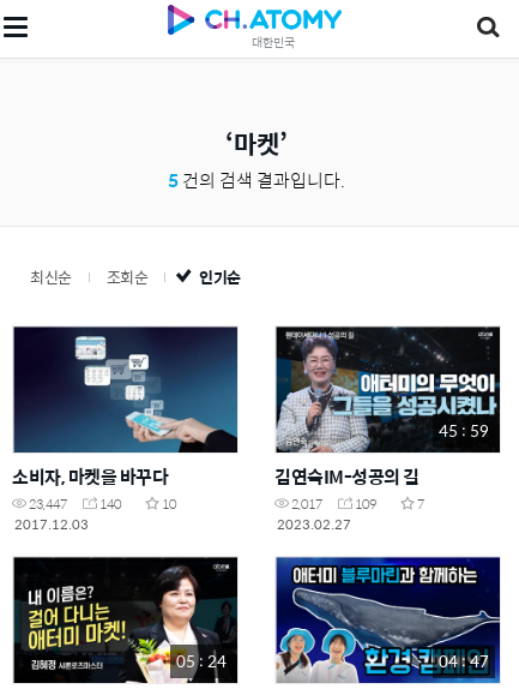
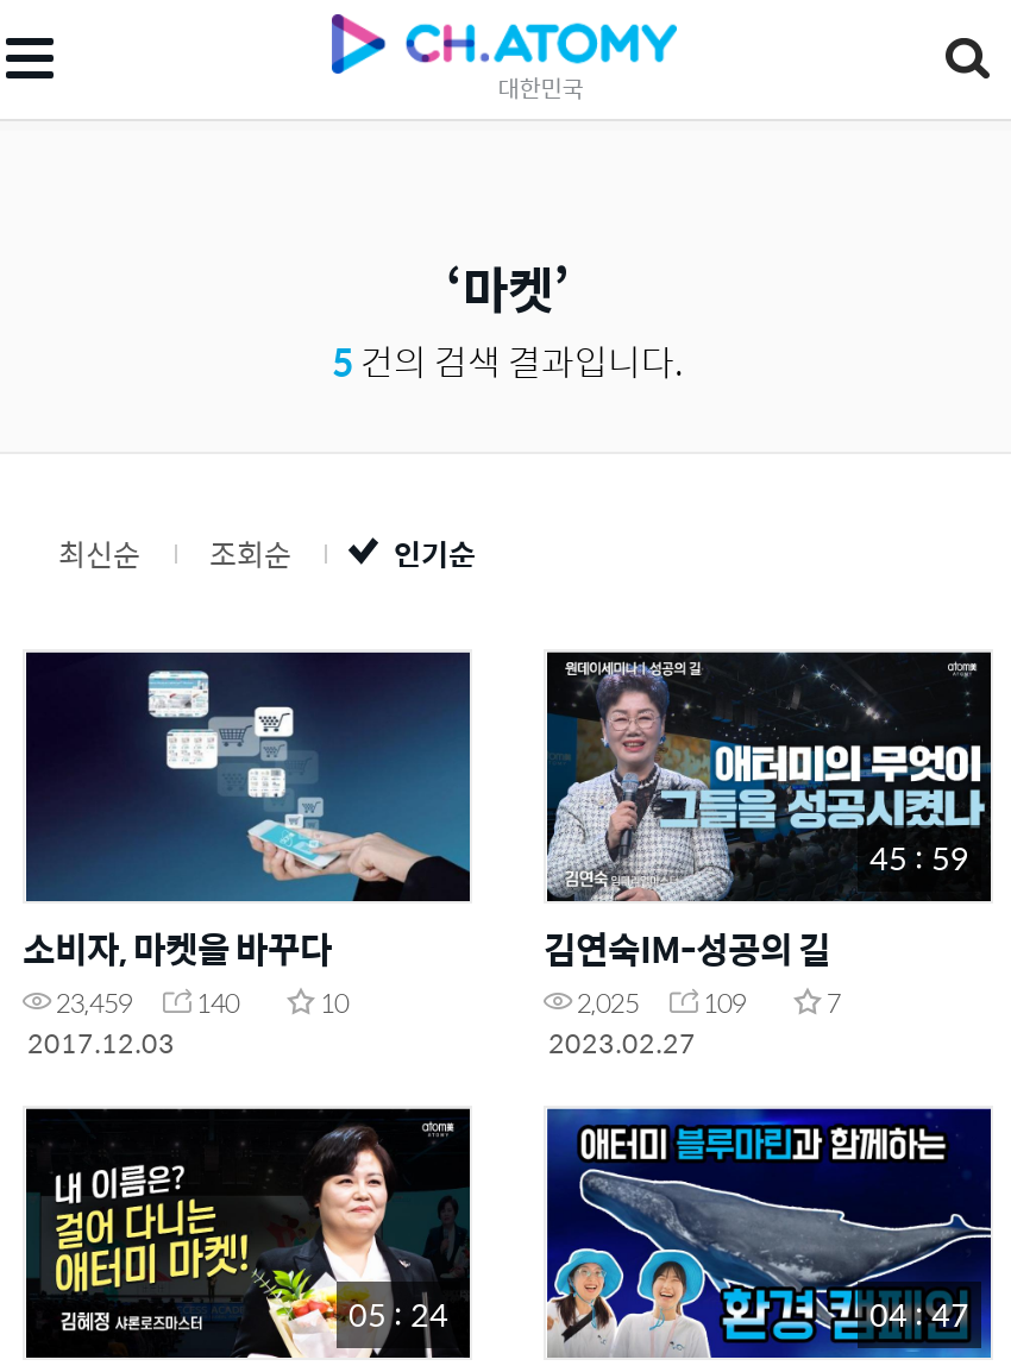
- 23,447 140 10
+ 23,459 140 10

- 2,017 109 7
+ 2,025 109 7
